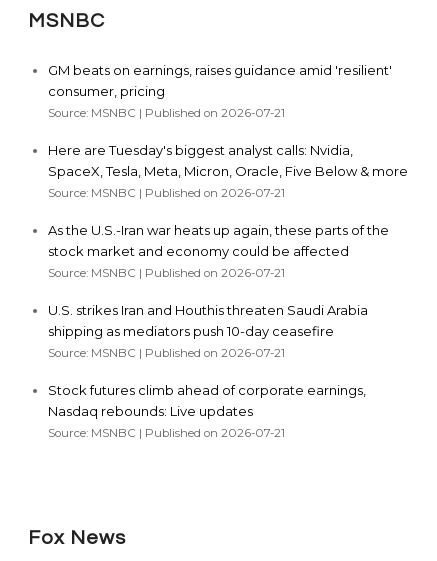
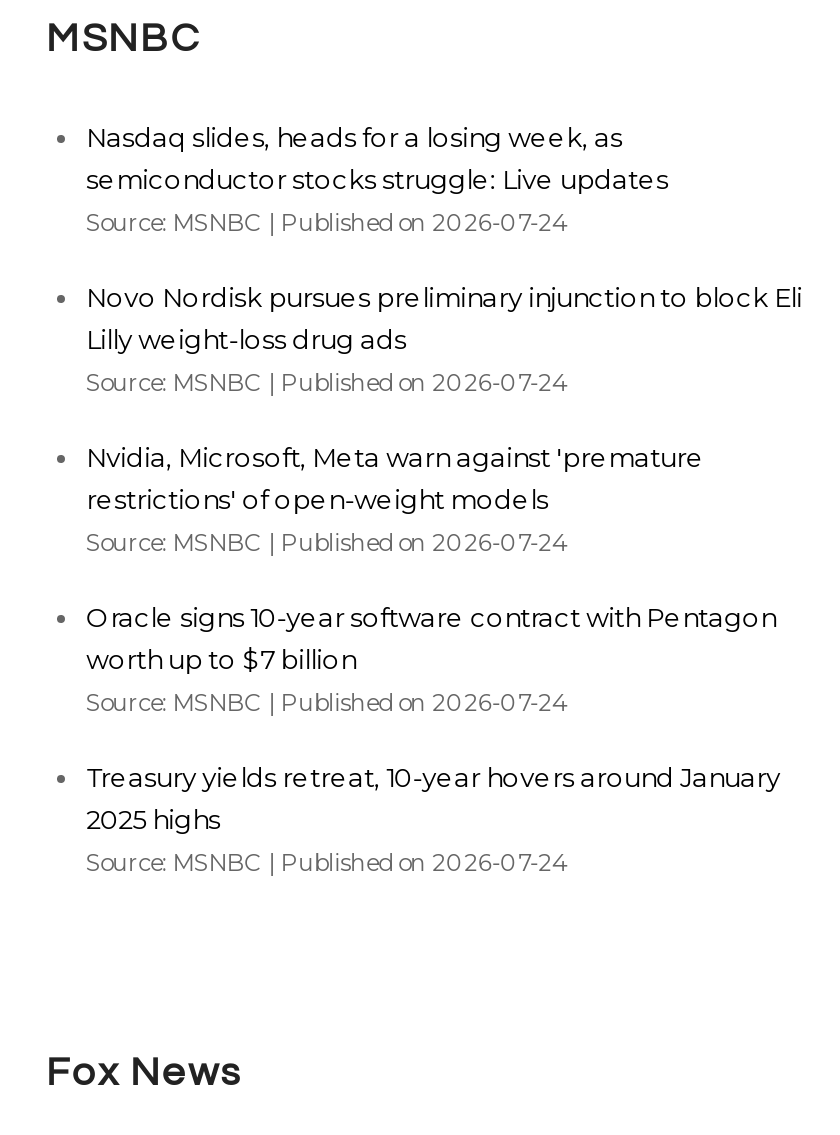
- GM beats on earnings, raises guidance amid 'resilient'
- consumer, pricing
- Source: MSNBC Published on 2026-07-21
+ Nasdaq slides, heads for a losing week, as
+ semiconductor stocks struggle: Live updates
+ Source: MSNBC Published on 2026-07-24

- Here are Tuesday's biggest analyst calls: Nvidia,
- SpaceX, Tesla, Meta, Micron, Oracle, Five Below & more
- Source: MSNBC Published on 2026-07-21
+ Novo Nordisk pursues preliminary injunction to block Eli
+ Lilly weight-loss drug ads
+ Source: MSNBC Published on 2026-07-24

- As the U.S.-Iran war heats up again, these parts of the
- stock market and economy could be affected
- Source: MSNBC Published on 2026-07-21
+ Nvidia, Microsoft, Meta warn against 'premature
+ restrictions' of open-weight models
+ Source: MSNBC Published on 2026-07-24

- U.S. strikes Iran and Houthis threaten Saudi Arabia
- shipping as mediators push 10-day ceasefire
- Source: MSNBC Published on 2026-07-21
+ Oracle signs 10-year software contract with Pentagon
+ worth up to $7 billion
+ Source: MSNBC Published on 2026-07-24

- Stock futures climb ahead of corporate earnings,
- Nasdaq rebounds: Live updates
- Source: MSNBC Published on 2026-07-21
+ Treasury yields retreat, 10-year hovers around January
+ 2025 highs
+ Source: MSNBC Published on 2026-07-24
